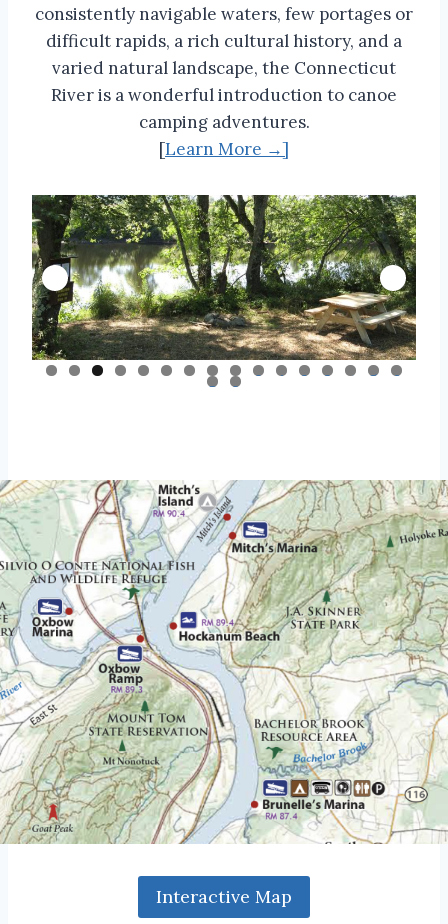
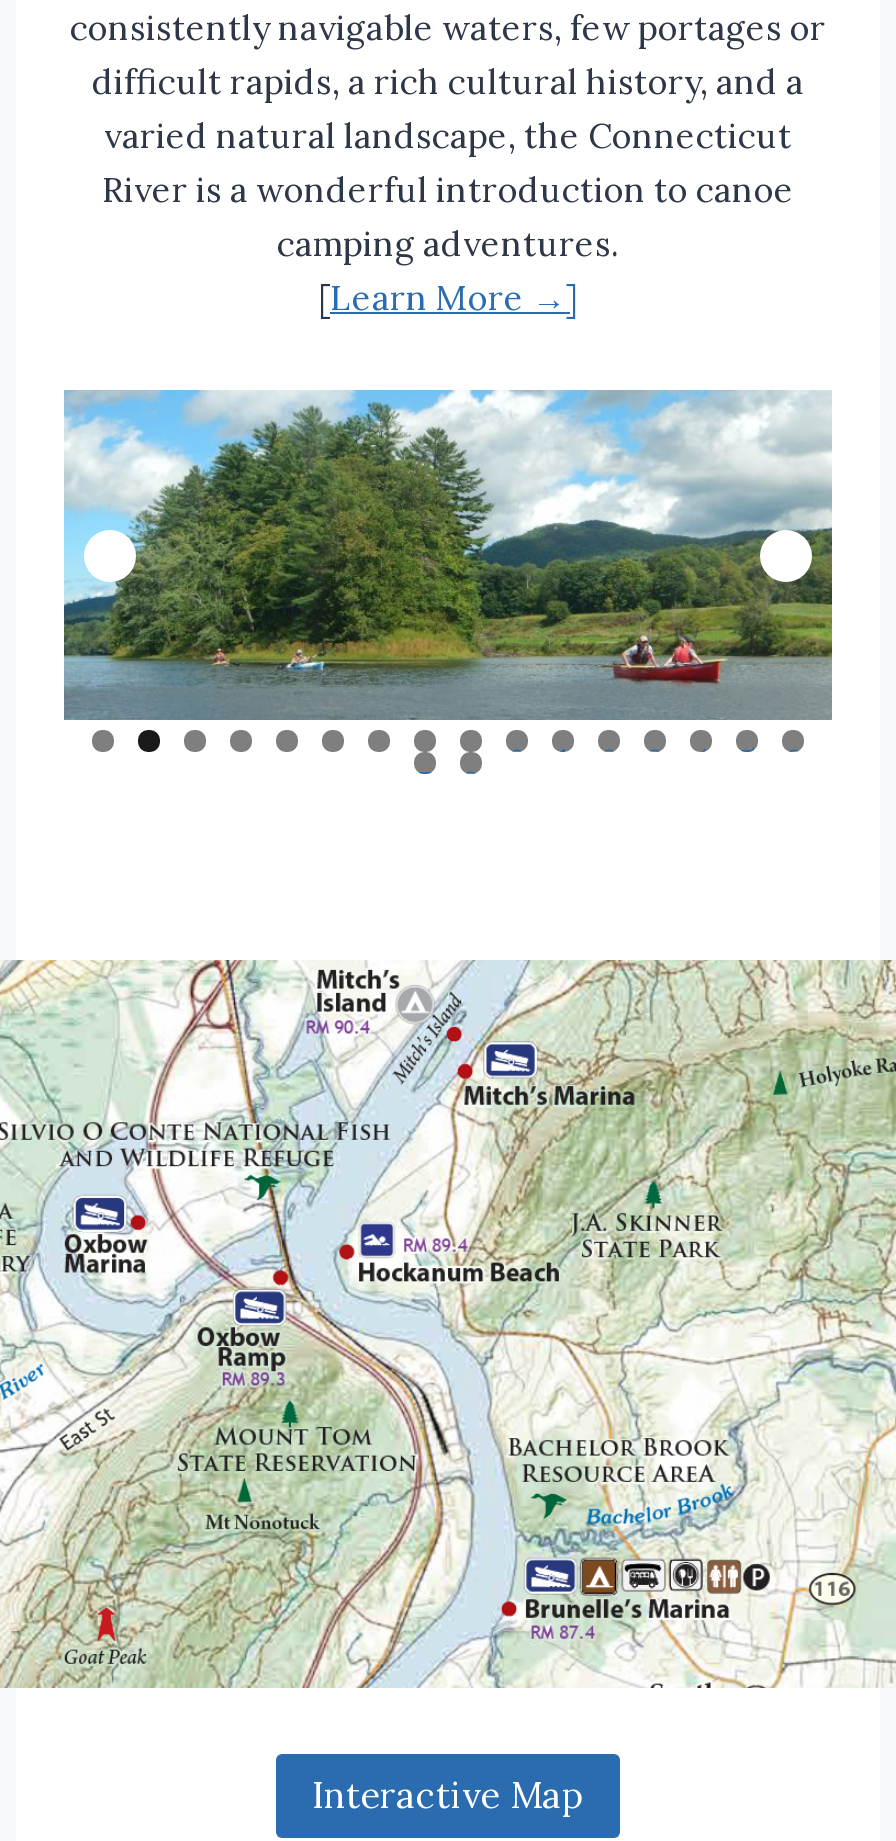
- [image]
+ [image]
